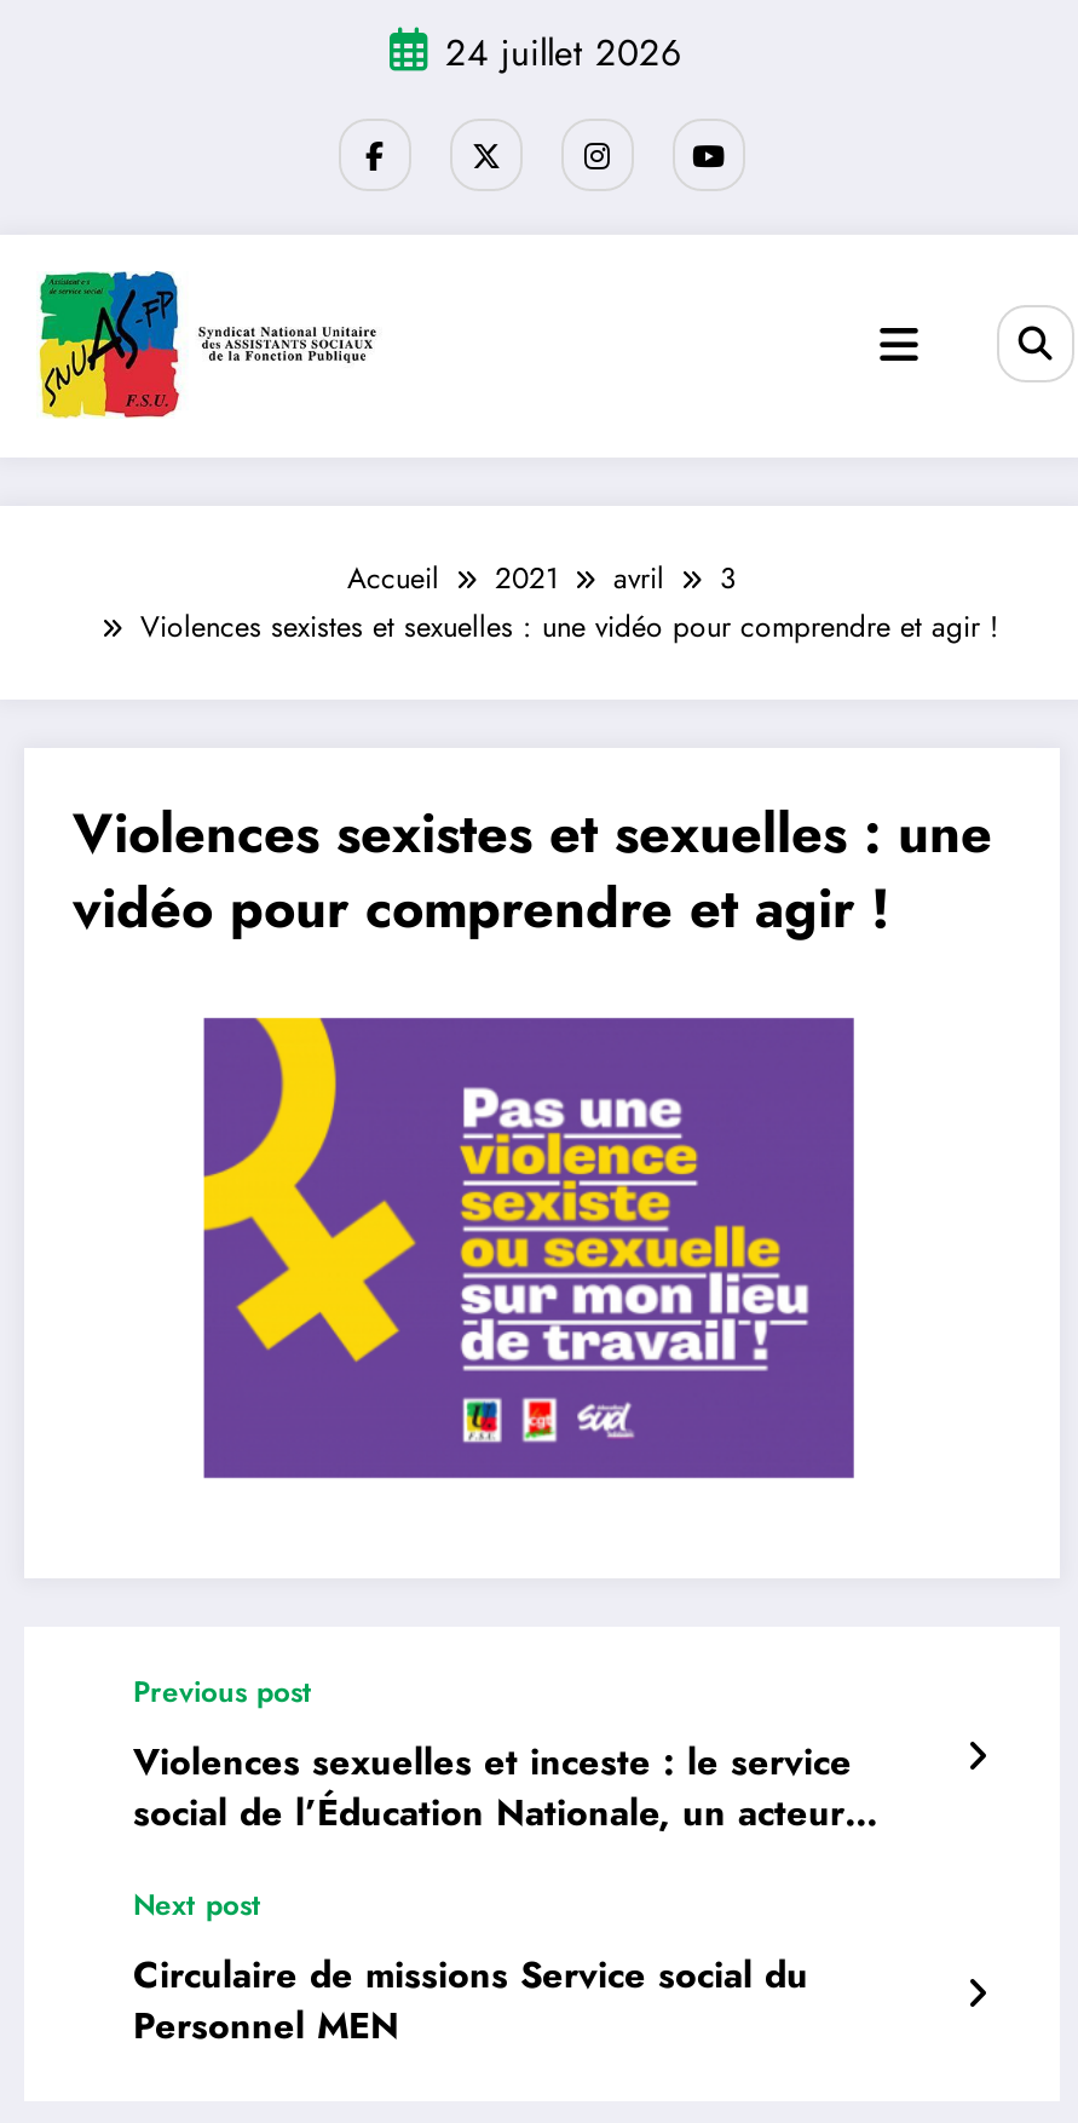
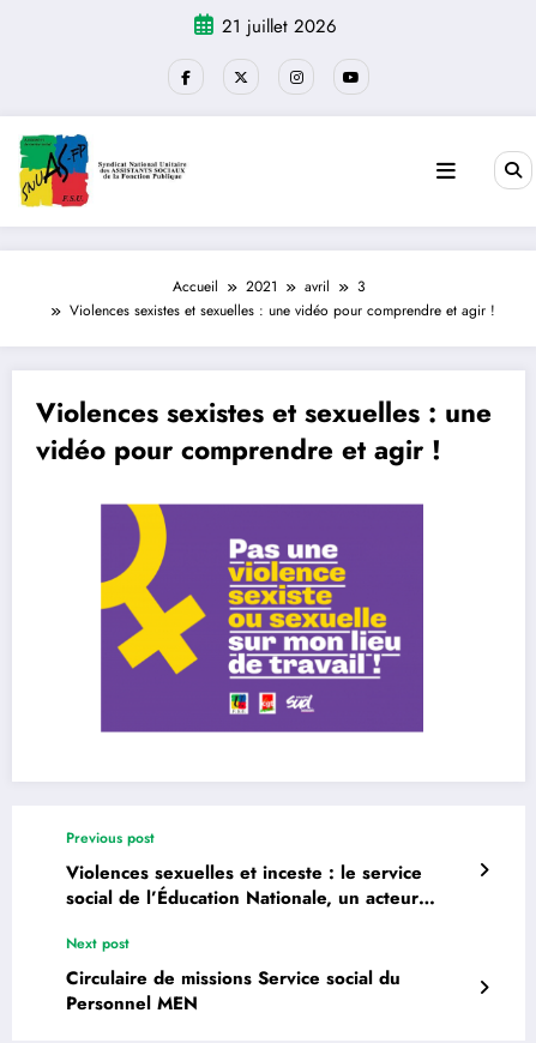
- 24 juillet 2026
+ 21 juillet 2026
